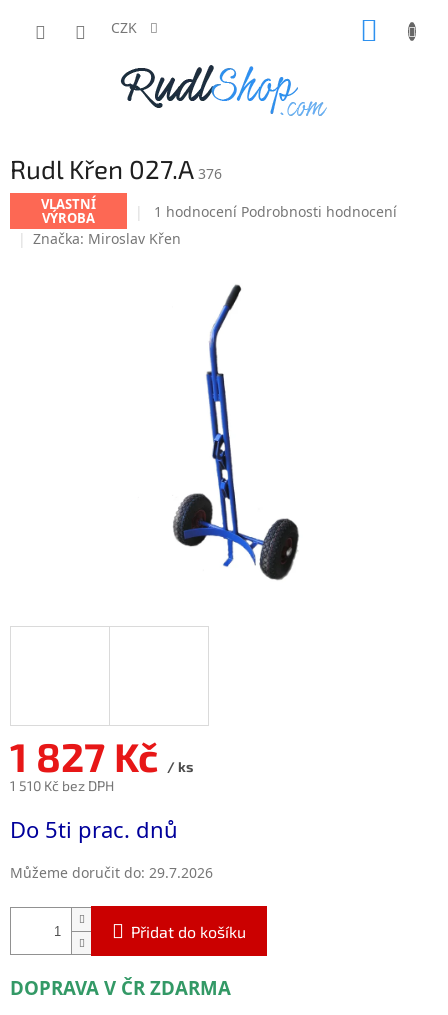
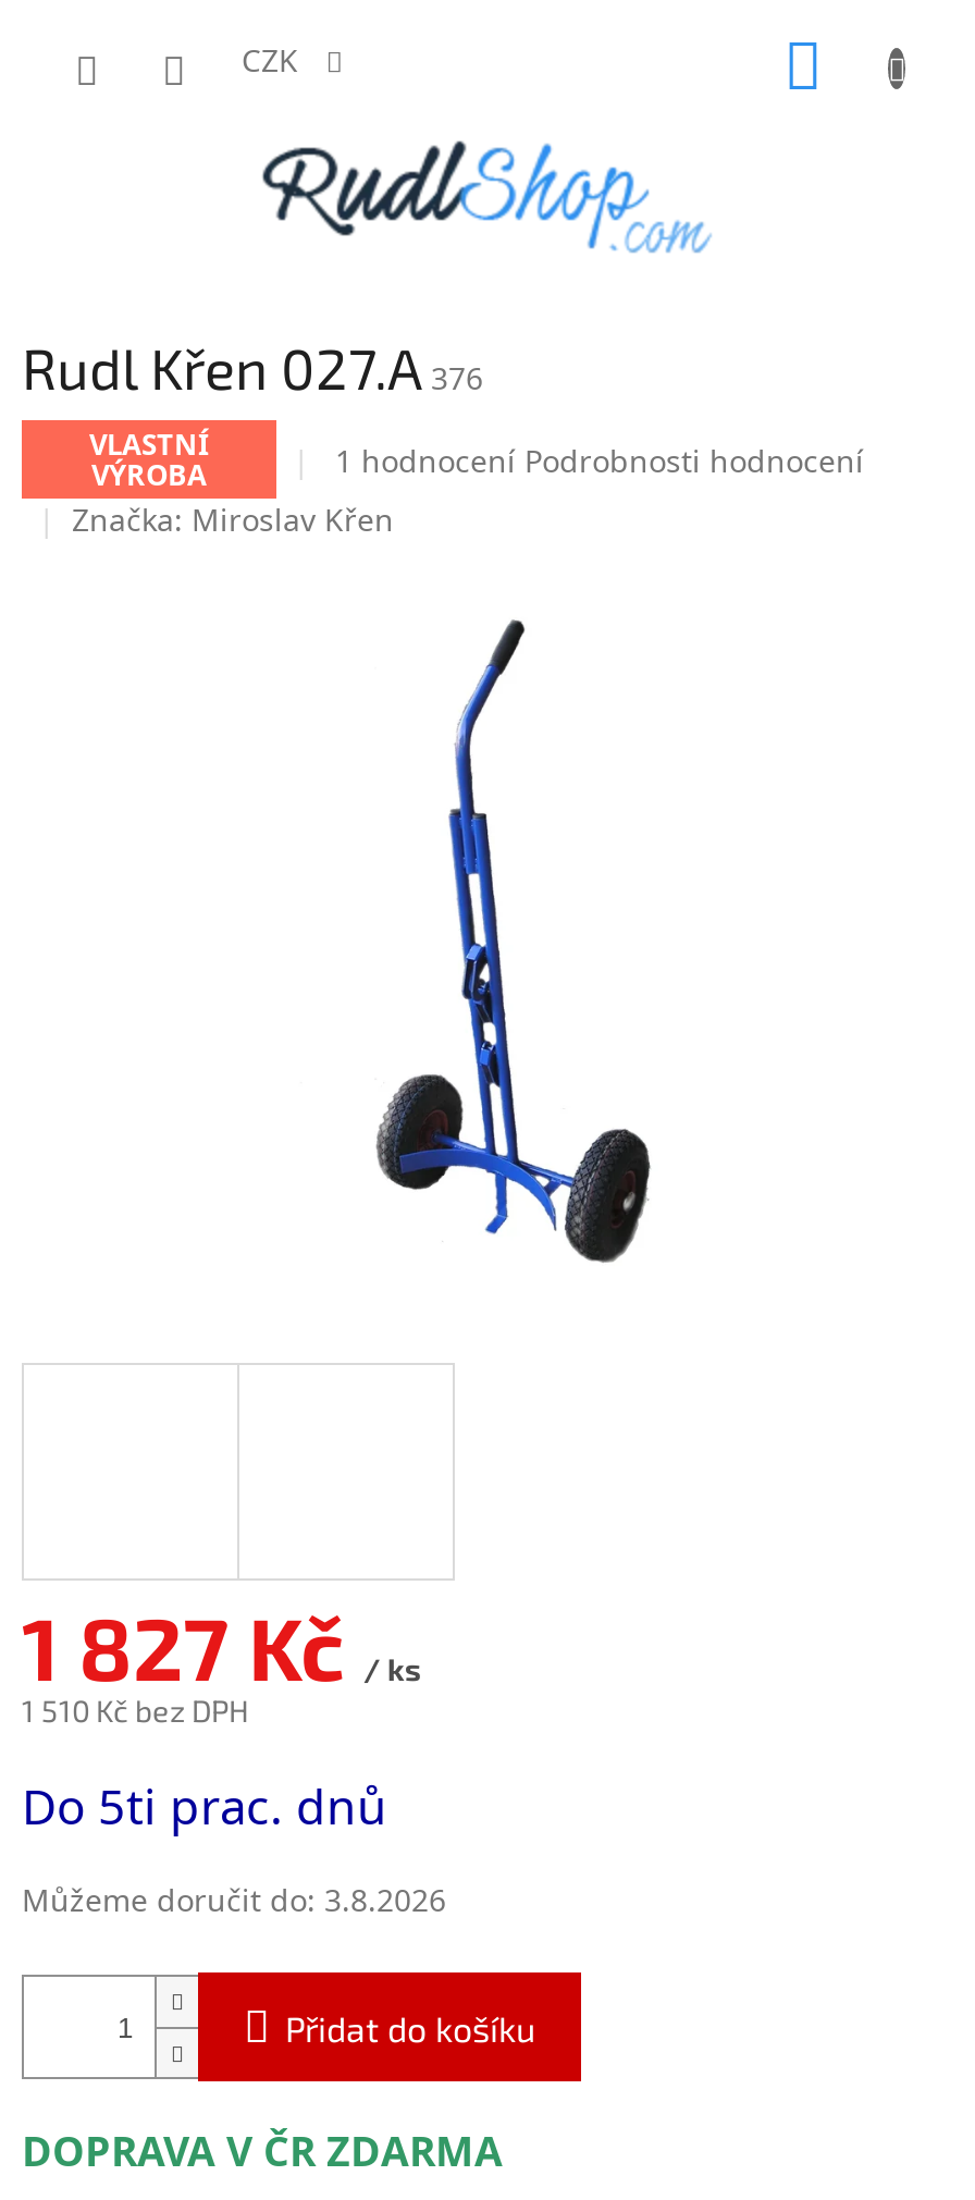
- Můžeme doručit do: 29.7.2026
+ Můžeme doručit do: 3.8.2026
